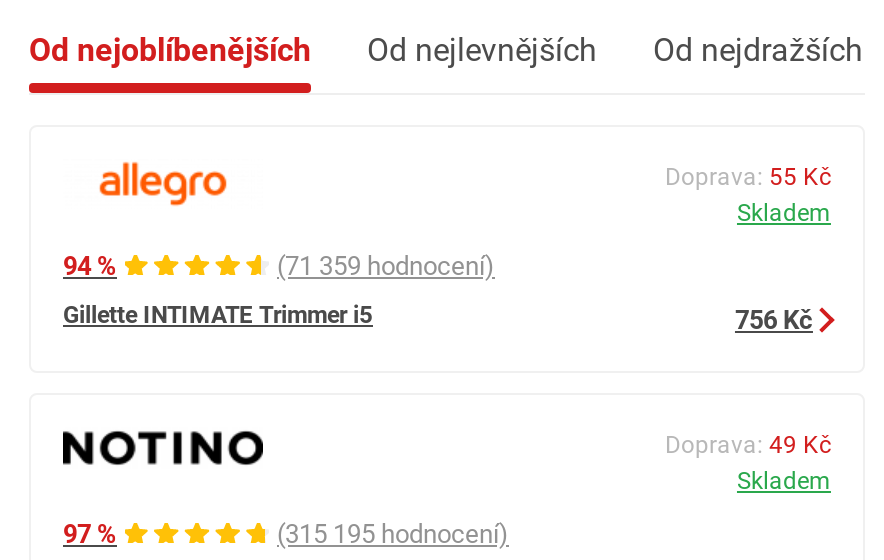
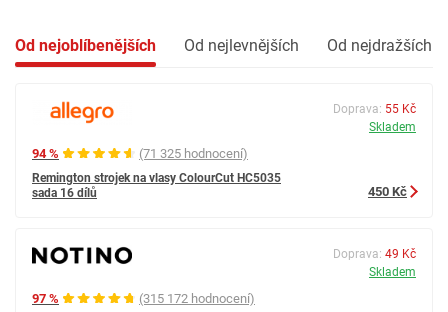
- (71 359 hodnocení)
+ (71 325 hodnocení)

- Gillette INTIMATE Trimmer i5
+ Remington strojek na vlasy ColourCut HC5035
+ sada 16 dílů

- 756 Kč
+ 450 Kč

- (315 195 hodnocení)
+ (315 172 hodnocení)
